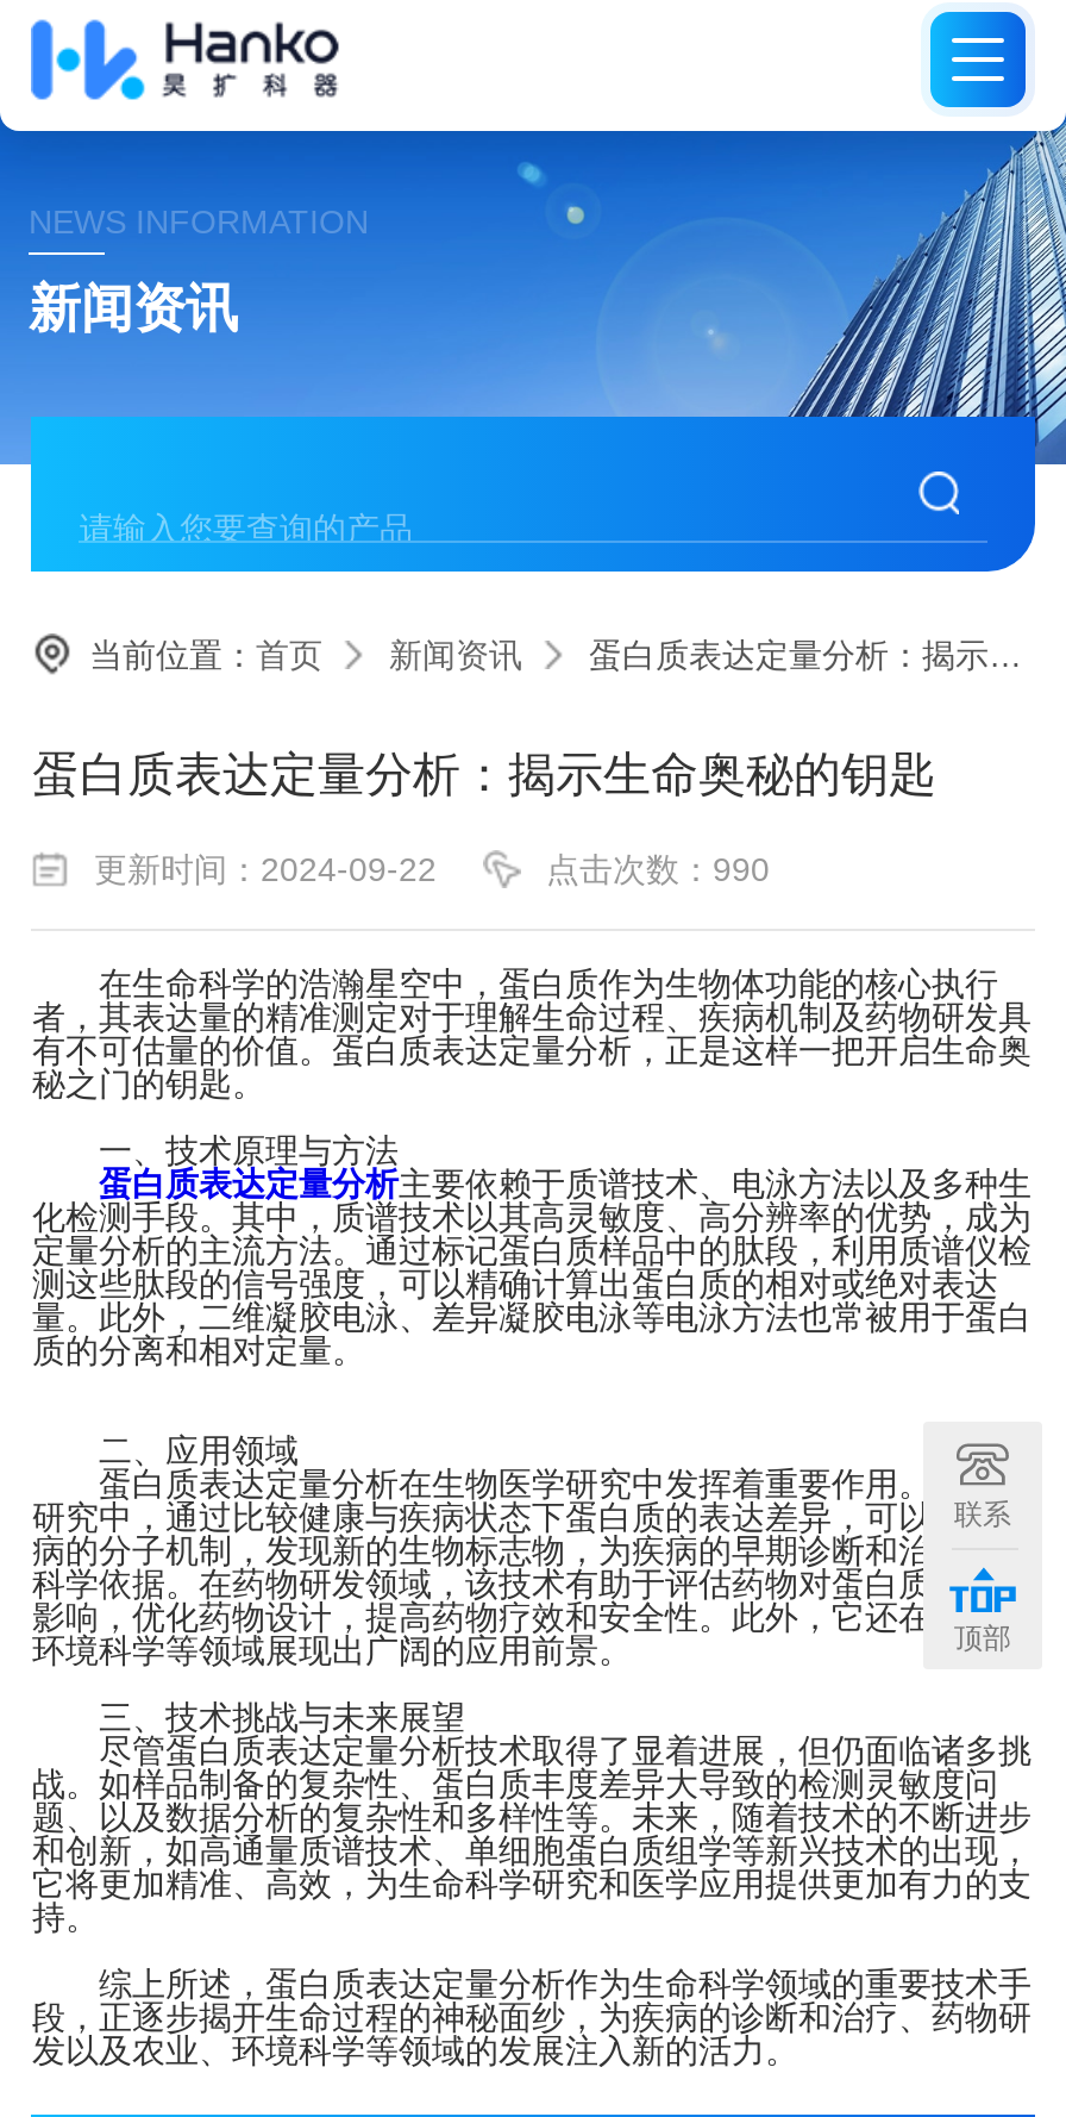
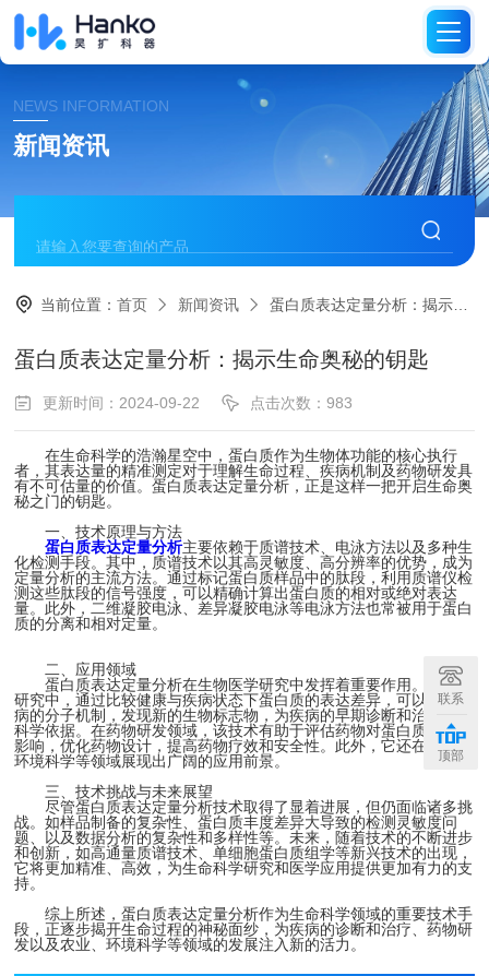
- 点击次数：990
+ 点击次数：983
